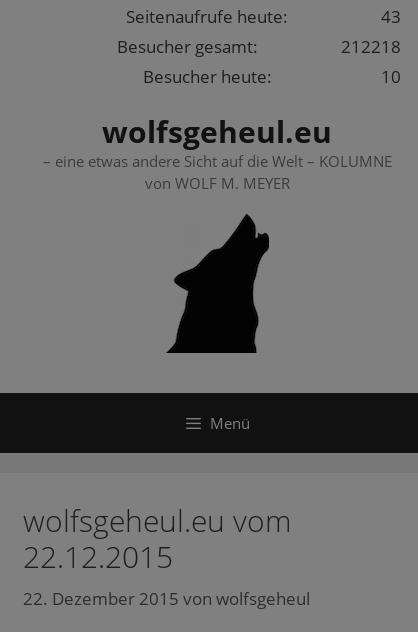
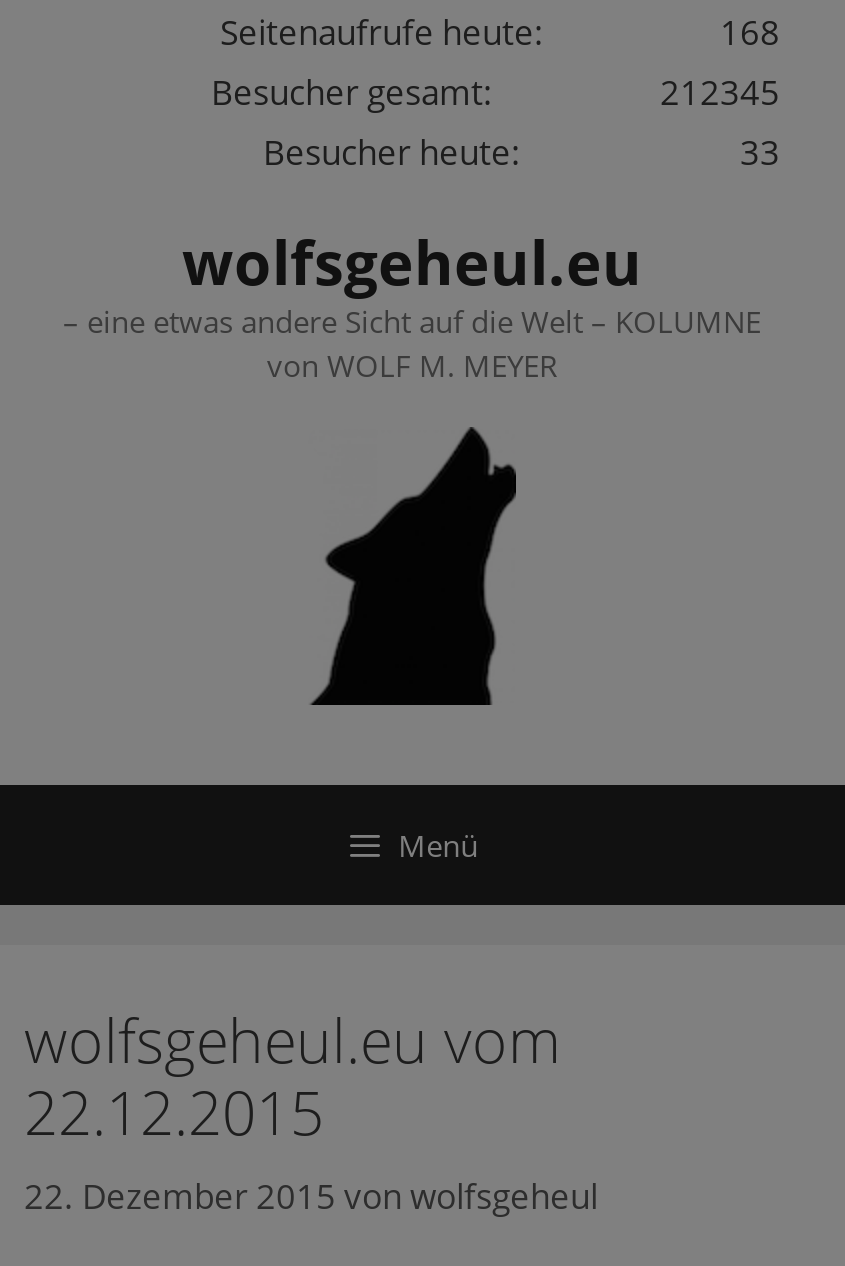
- 43
+ 168

- 212218
+ 212345

- 10
+ 33
